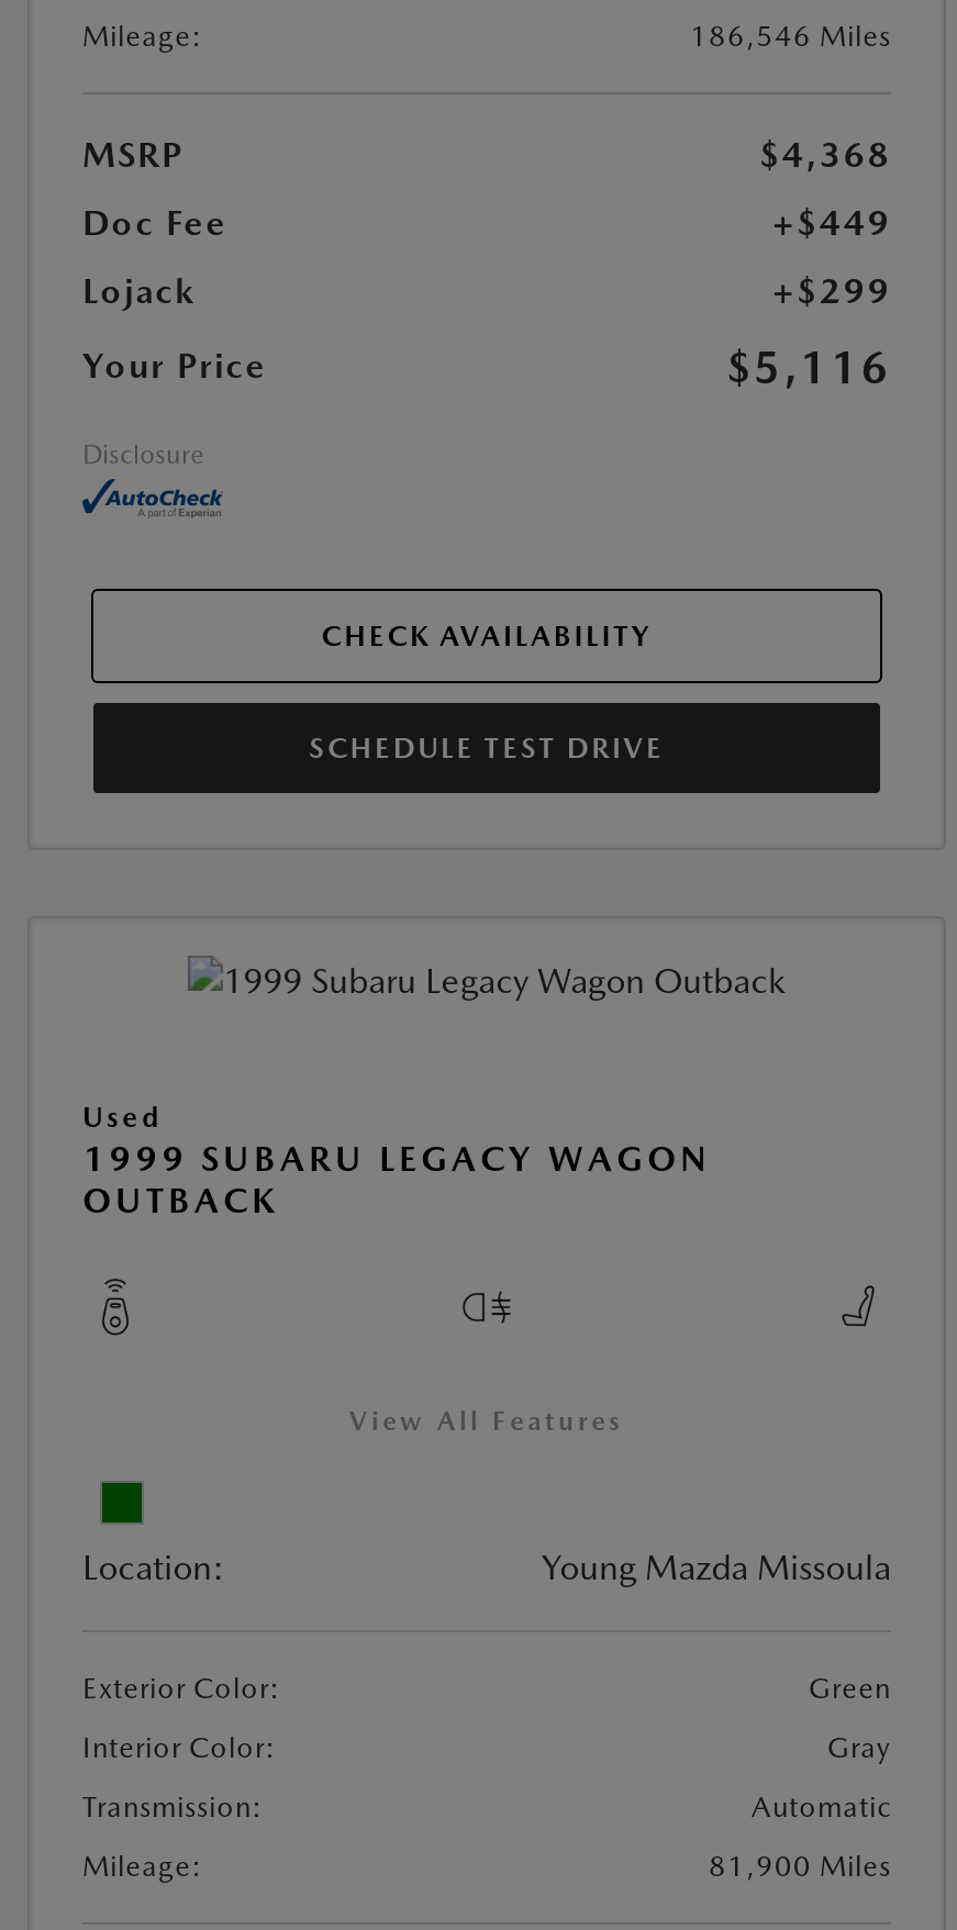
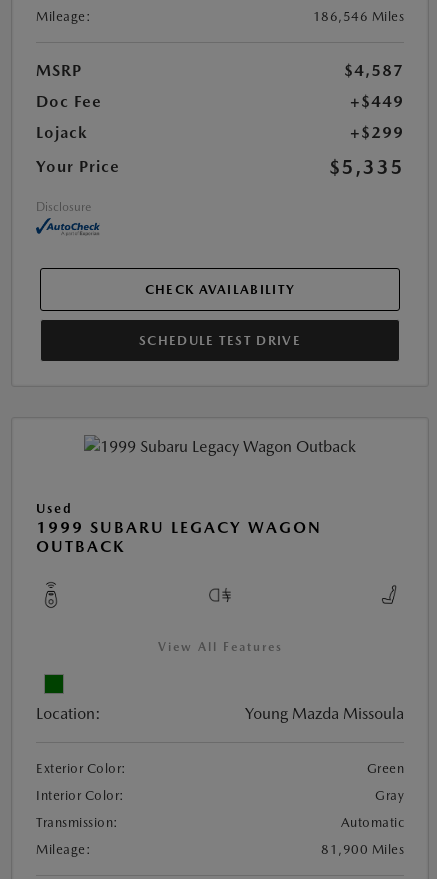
- $4,368
+ $4,587

- $5,116
+ $5,335
